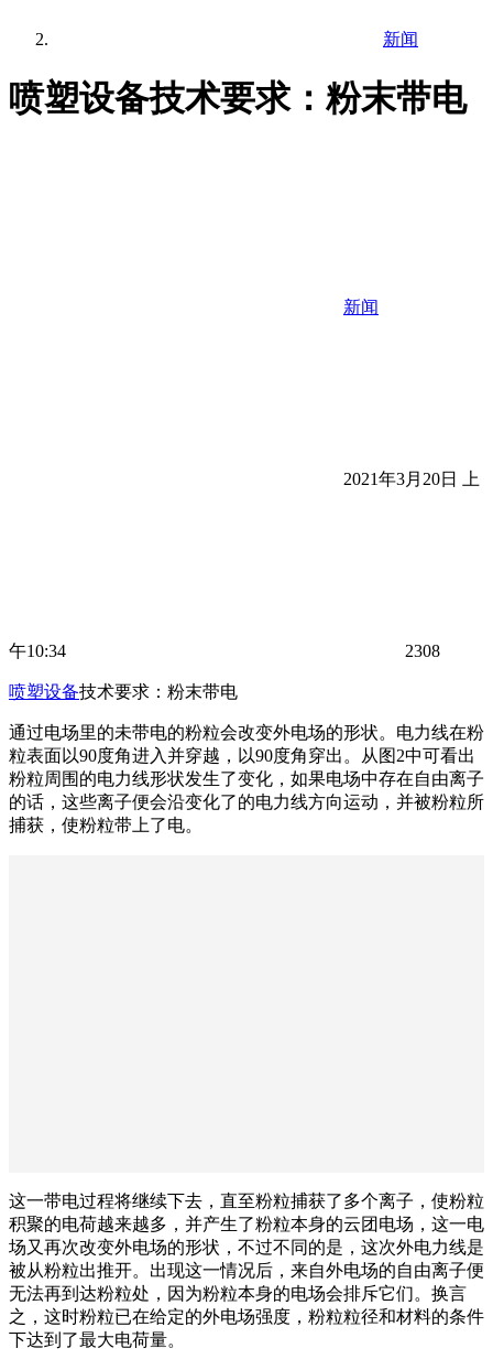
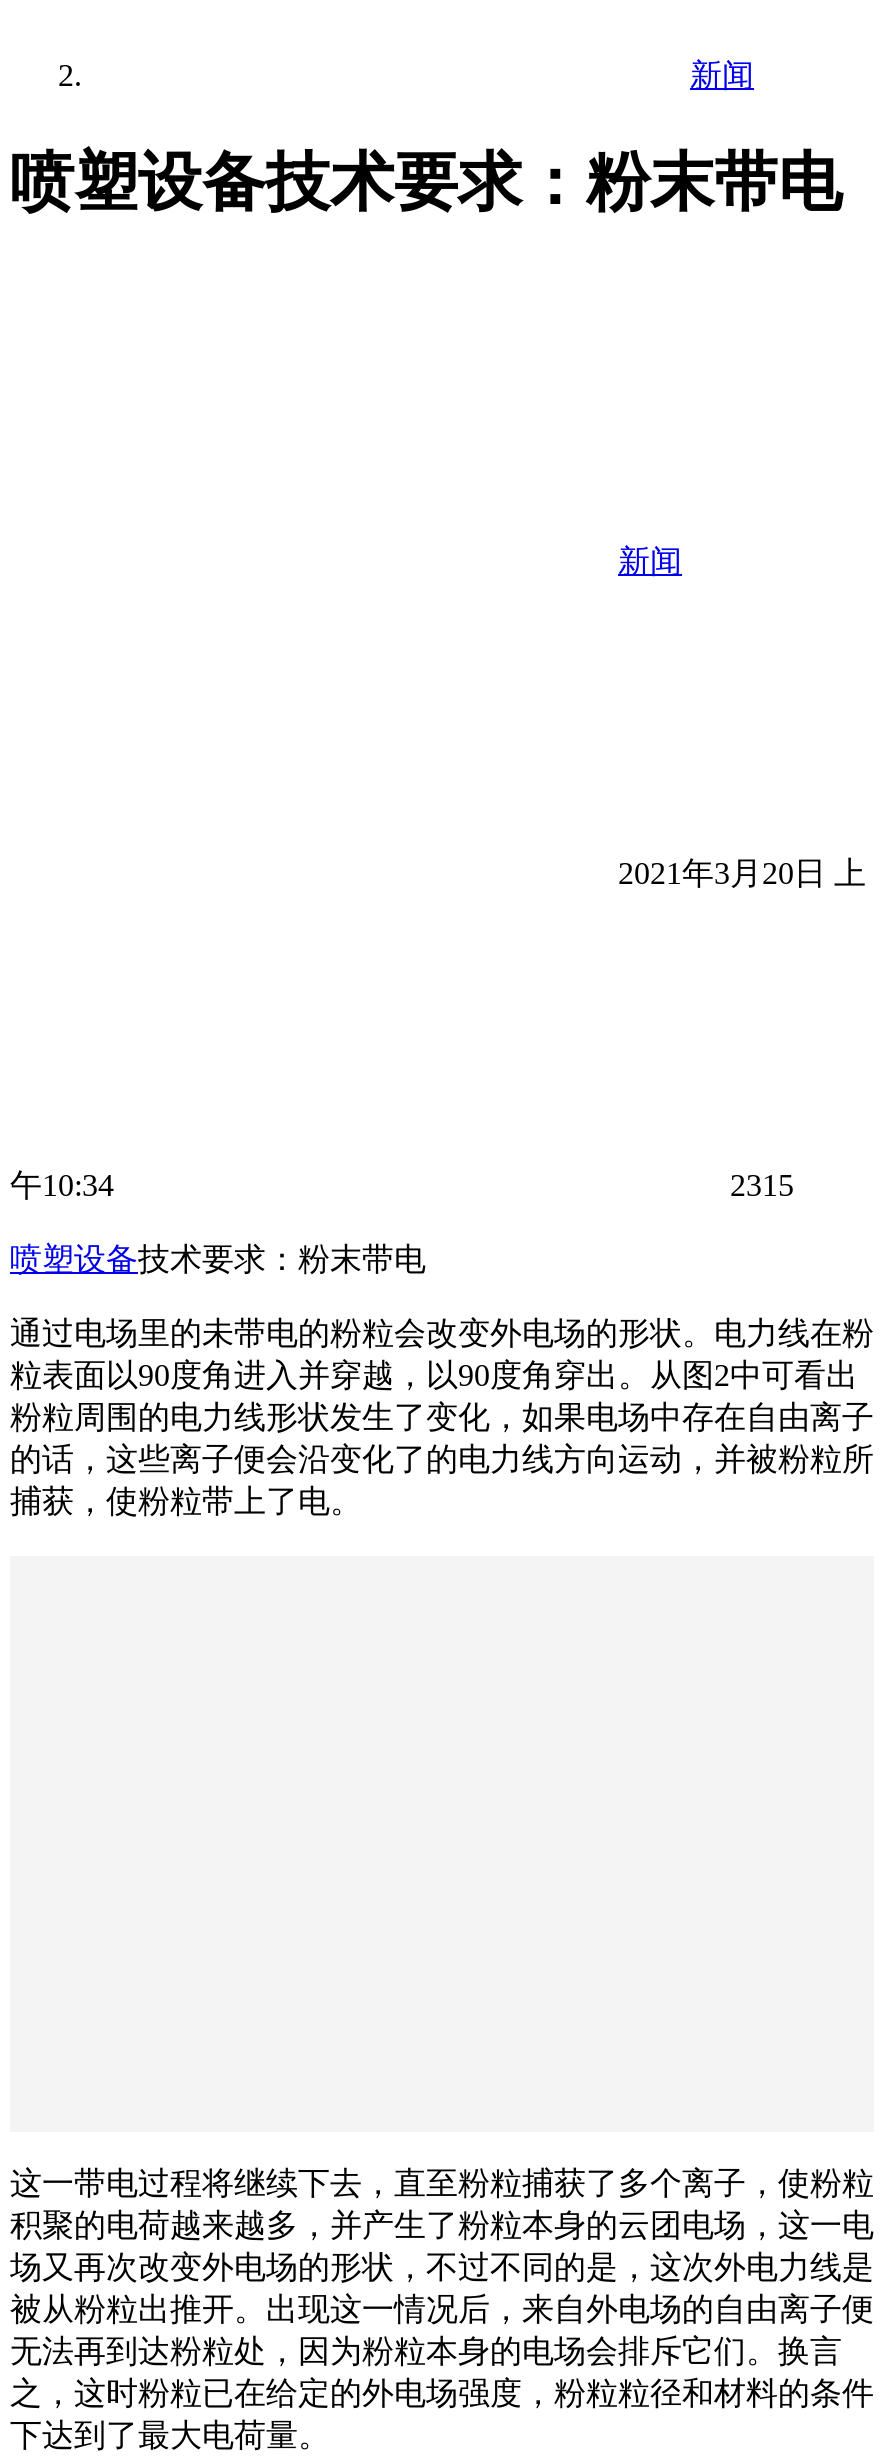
- 2308
+ 2315
